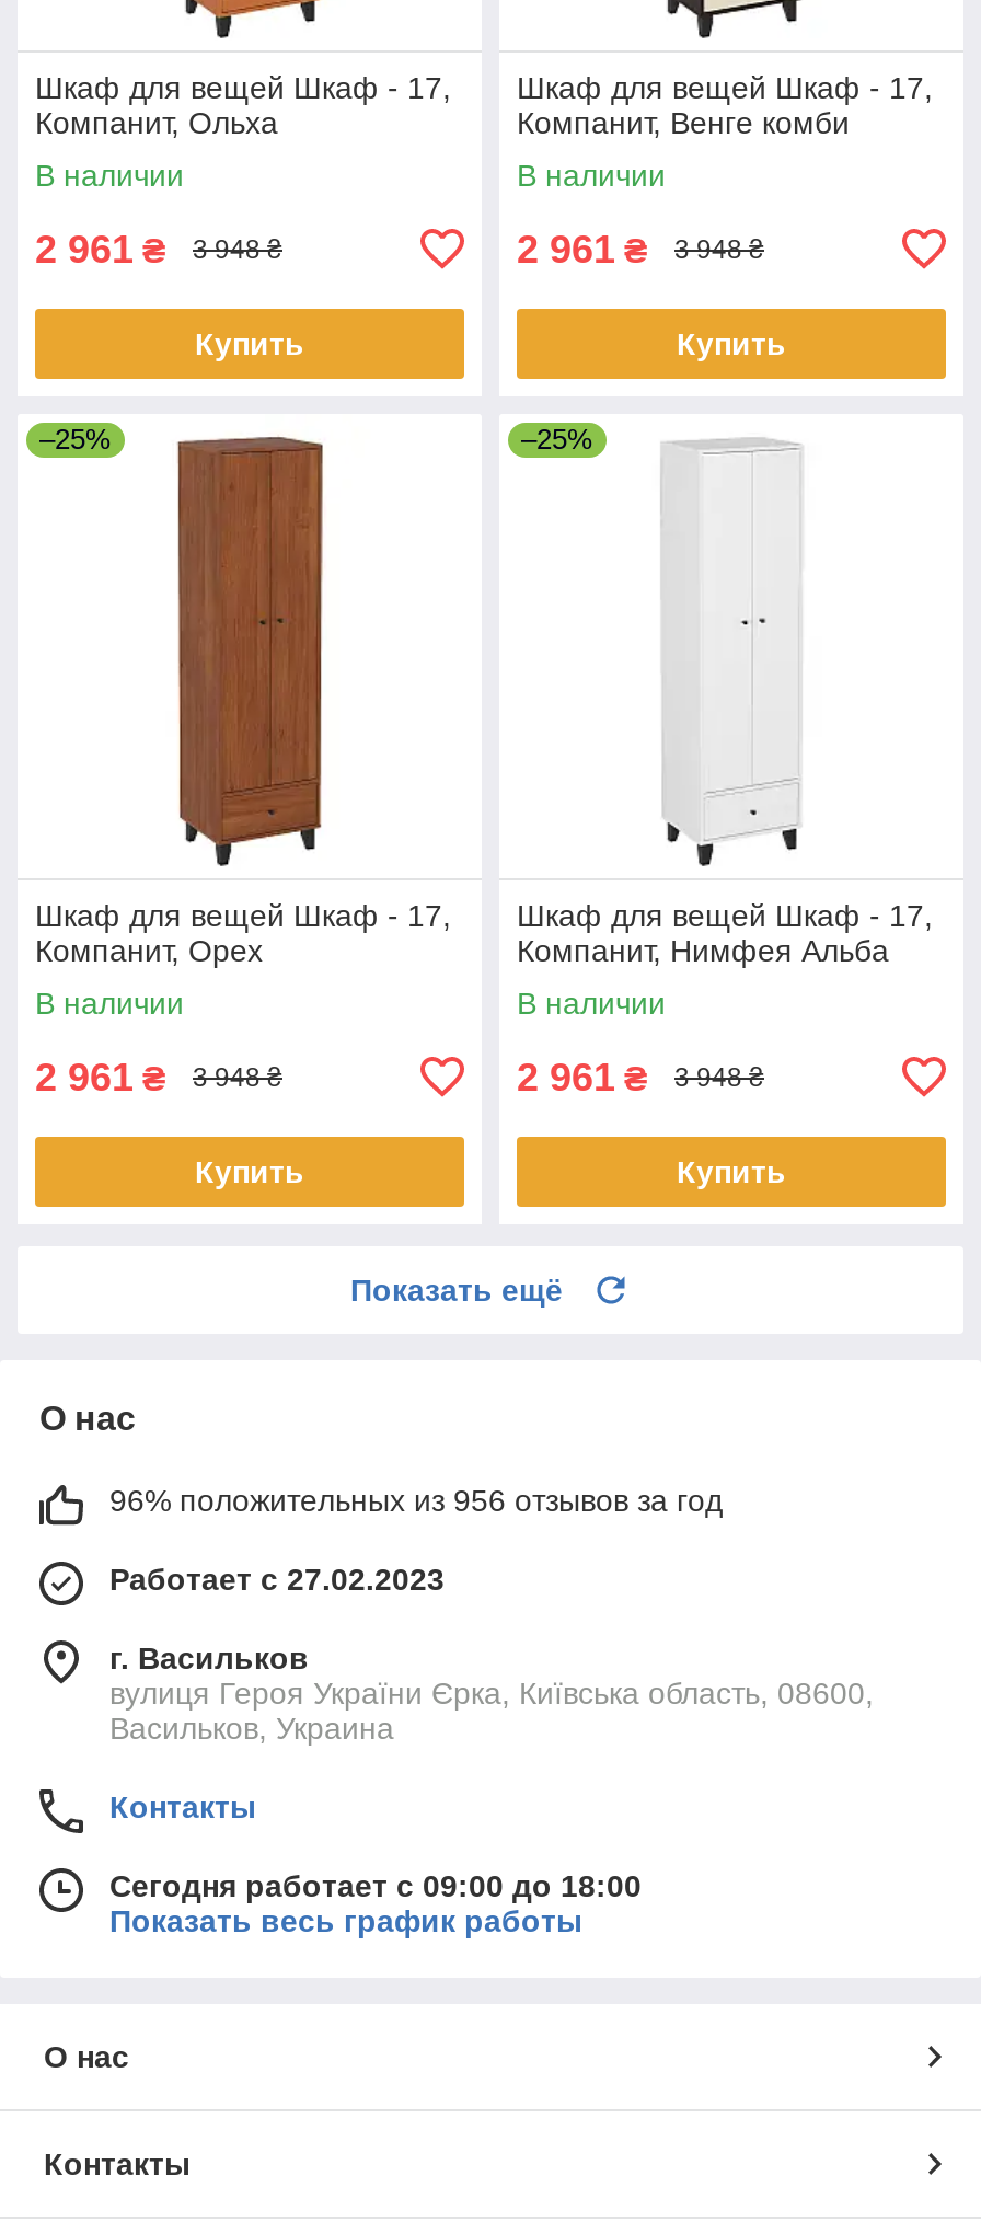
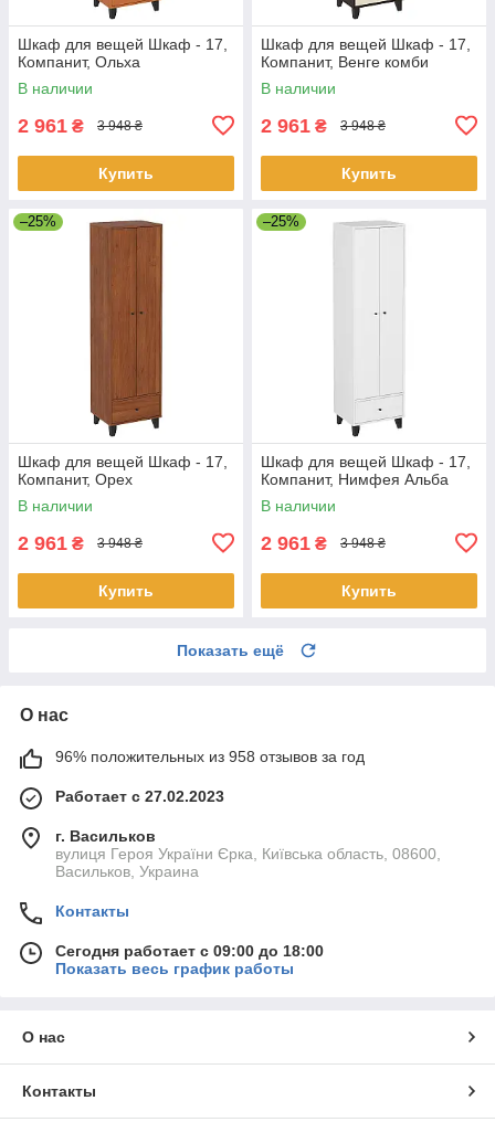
- 96% положительных из 956 отзывов за год
+ 96% положительных из 958 отзывов за год
